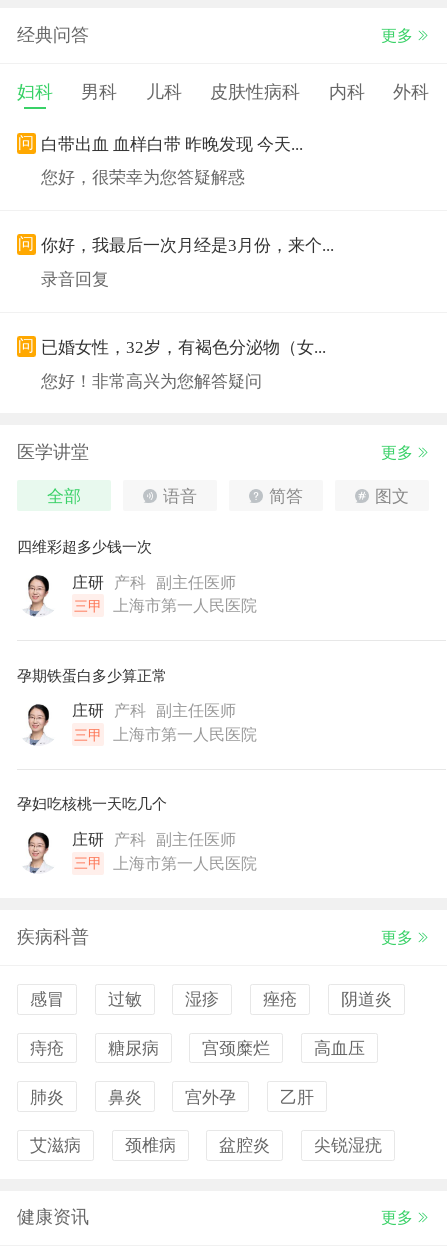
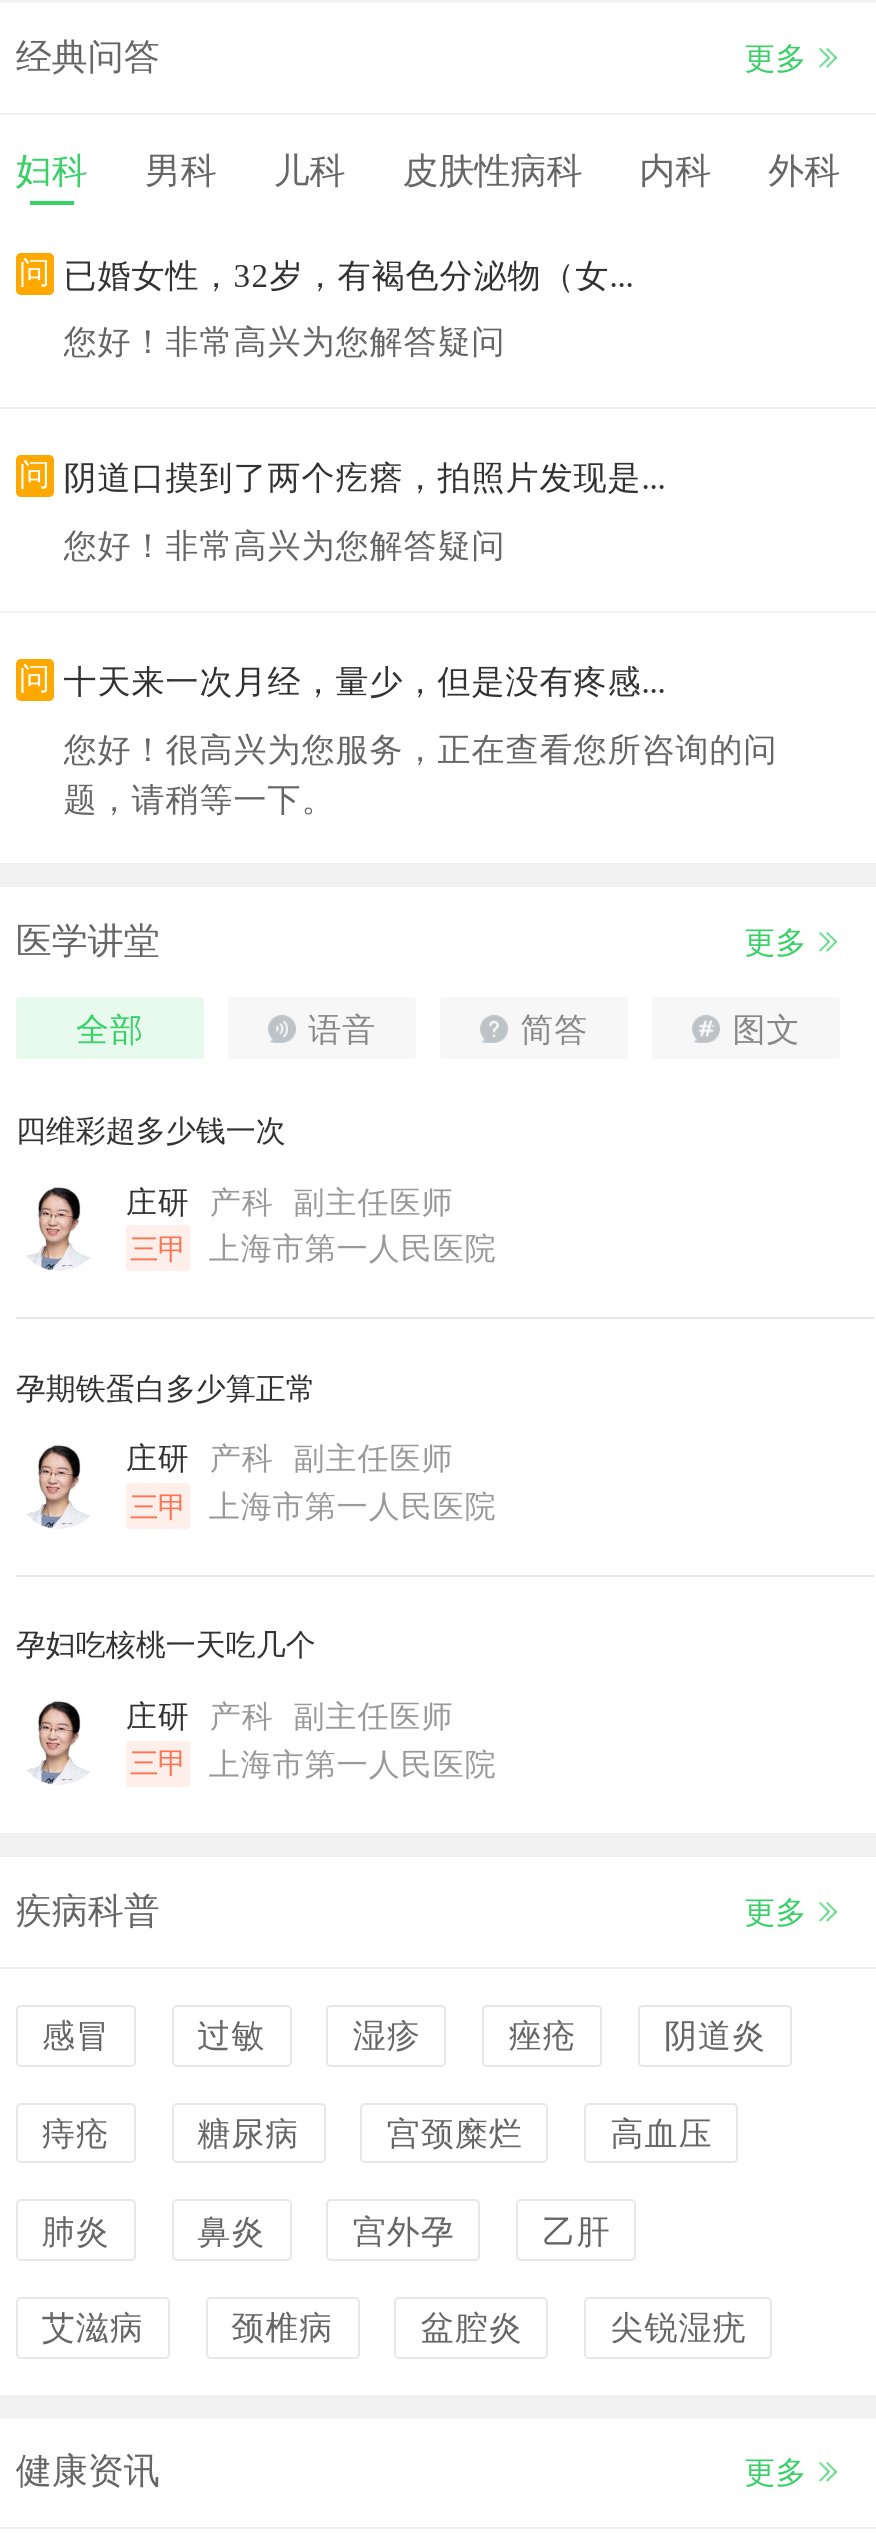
- 问 白带出血 血样白带 昨晚发现 今天...
- 您好，很荣幸为您答疑解惑
- 问 你好，我最后一次月经是3月份，来个...
- 录音回复

moved up: 问 已婚女性，32岁，有褐色分泌物（女... | 您好！非常高兴为您解答疑问

+ 问 阴道口摸到了两个疙瘩，拍照片发现是...
+ 您好！非常高兴为您解答疑问
+ 问 十天来一次月经，量少，但是没有疼感...
+ 您好！很高兴为您服务，正在查看您所咨询的问
+ 题，请稍等一下。
